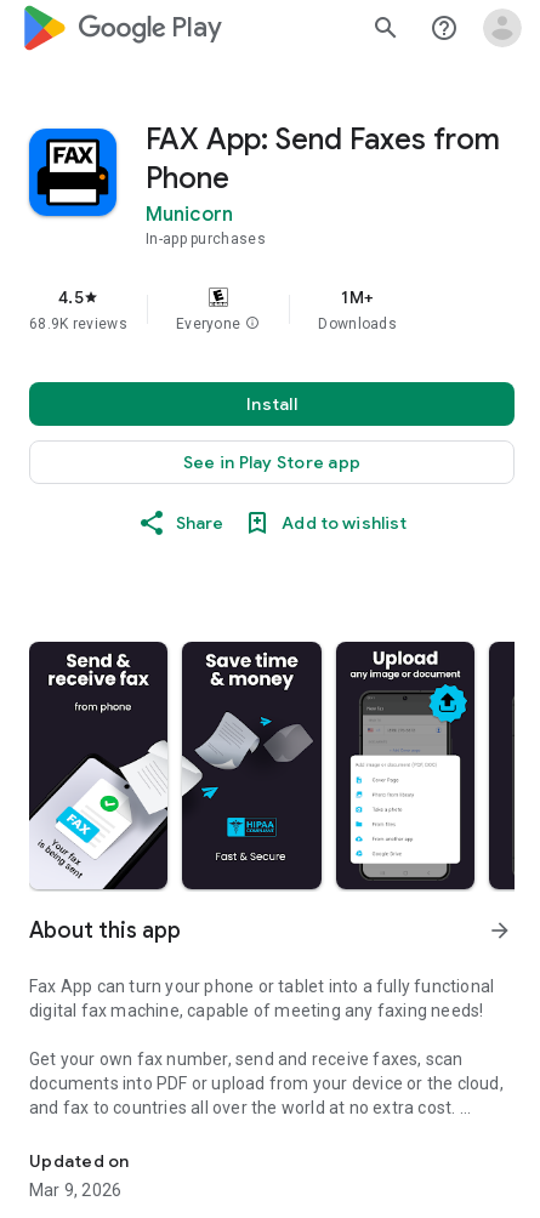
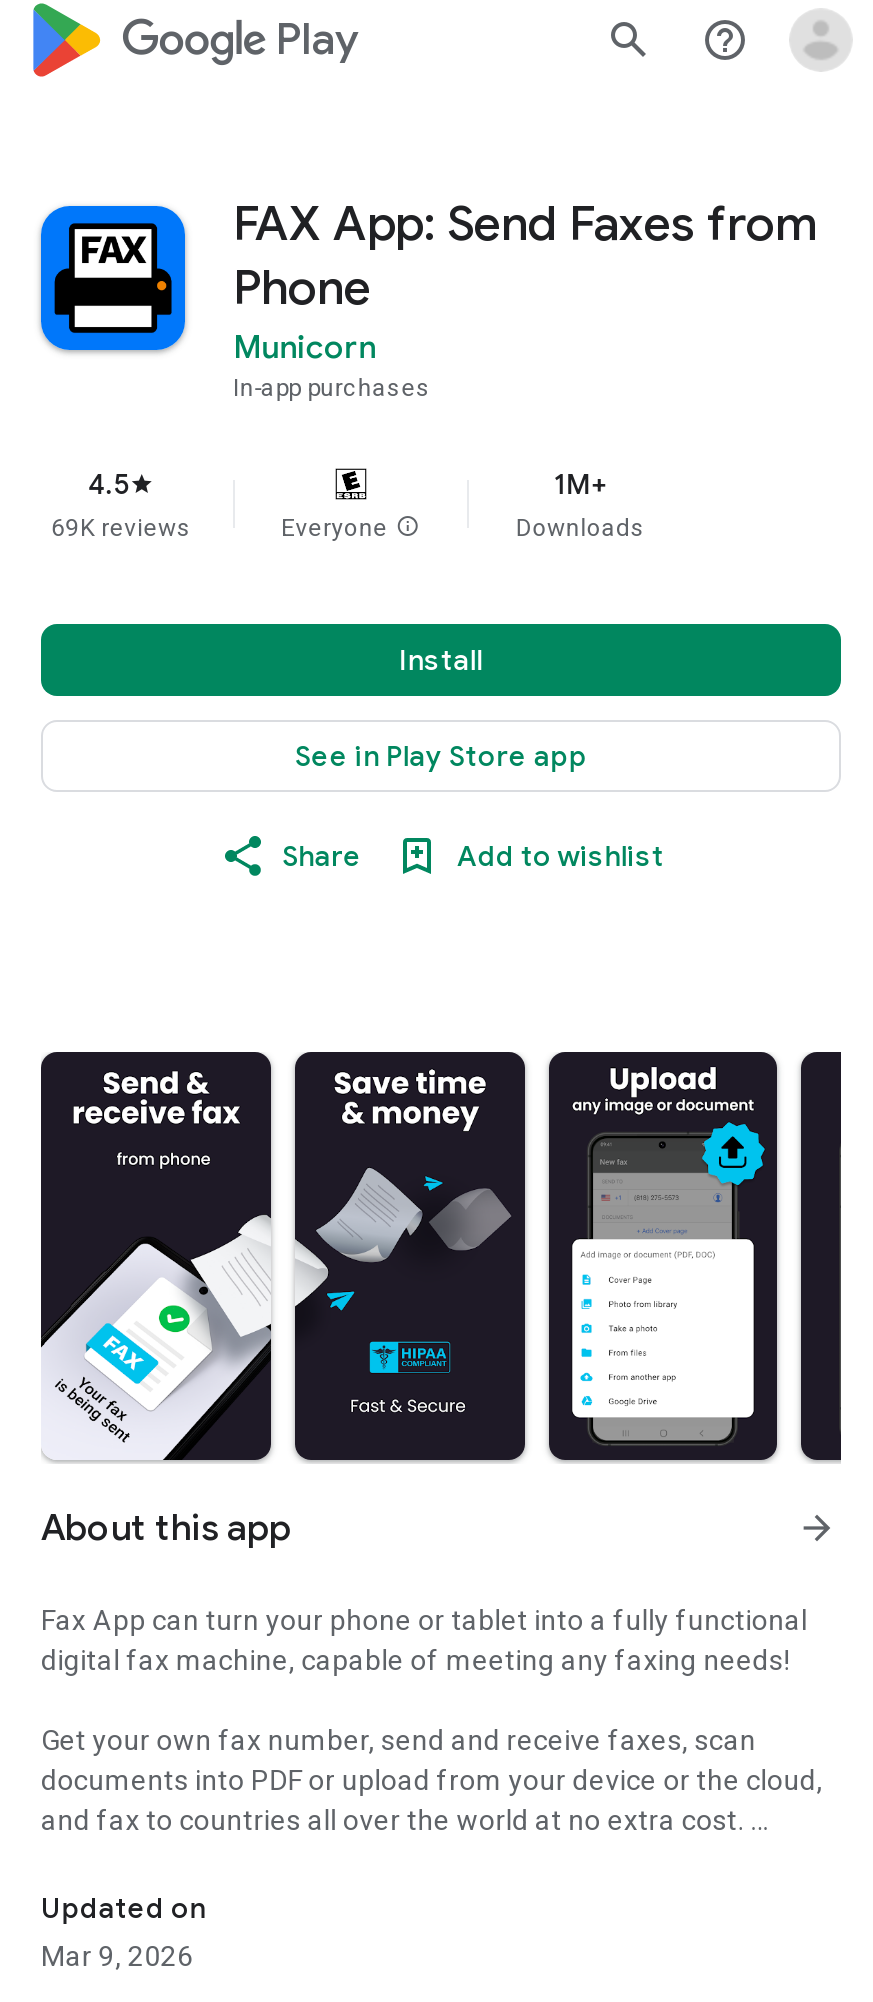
- 68.9K reviews
+ 69K reviews
